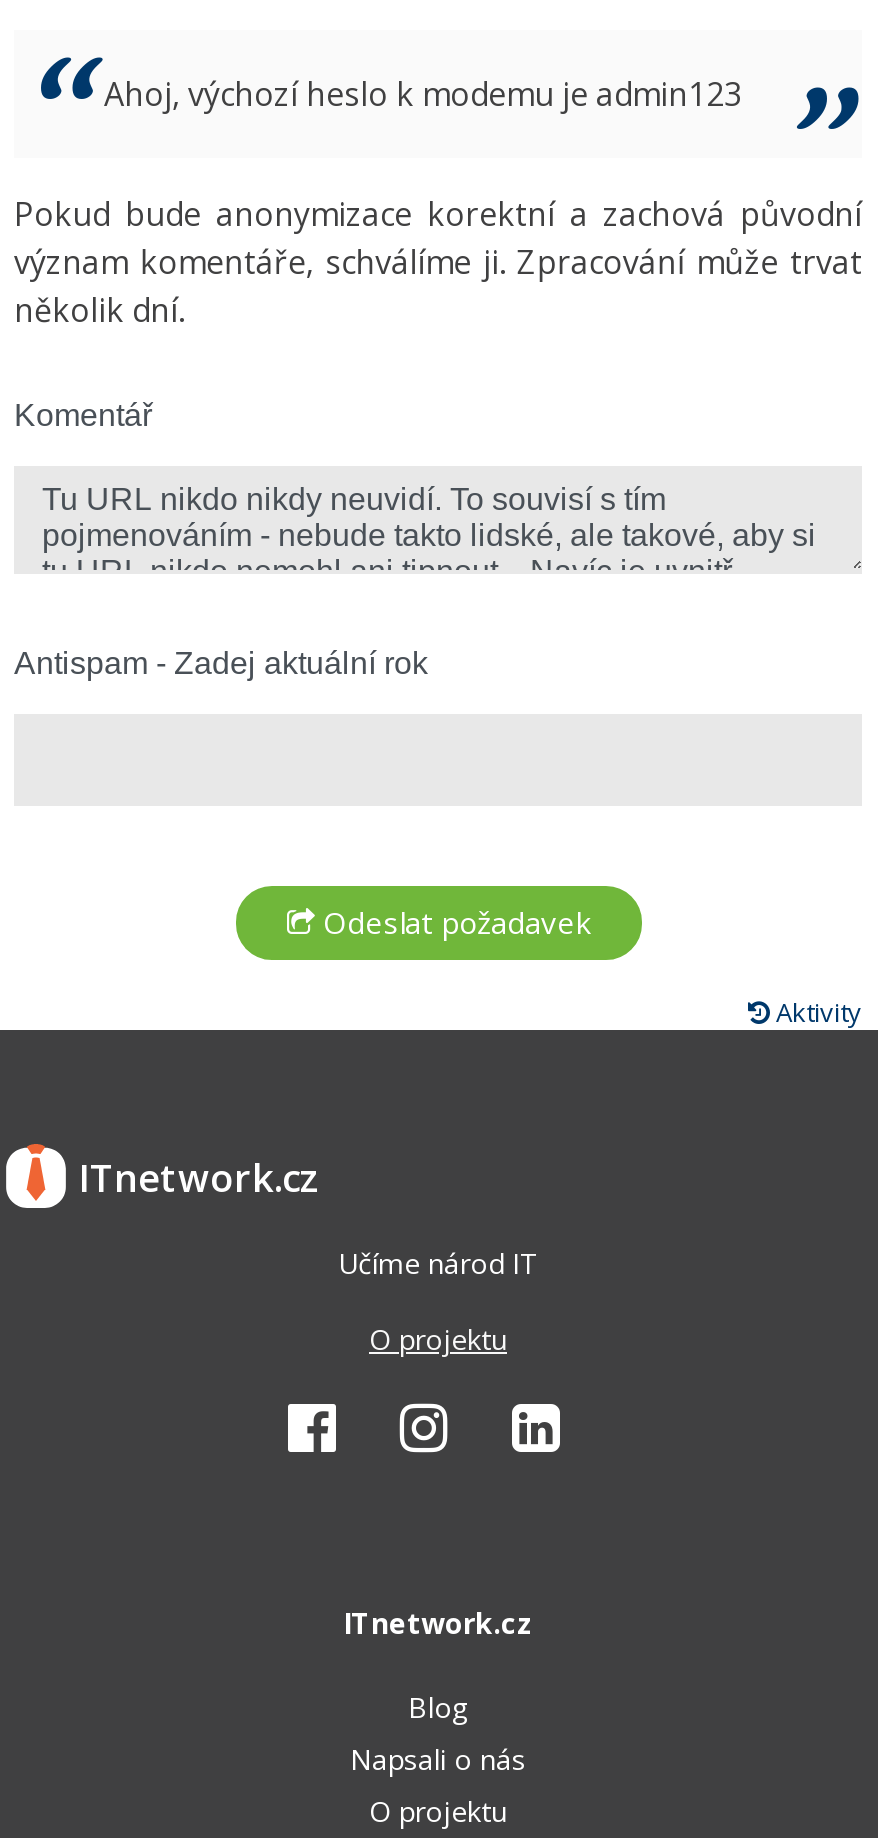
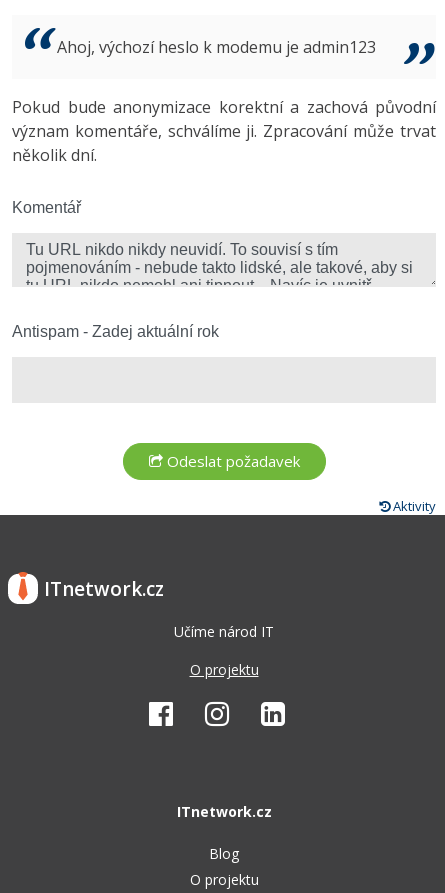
- Napsali o nás
